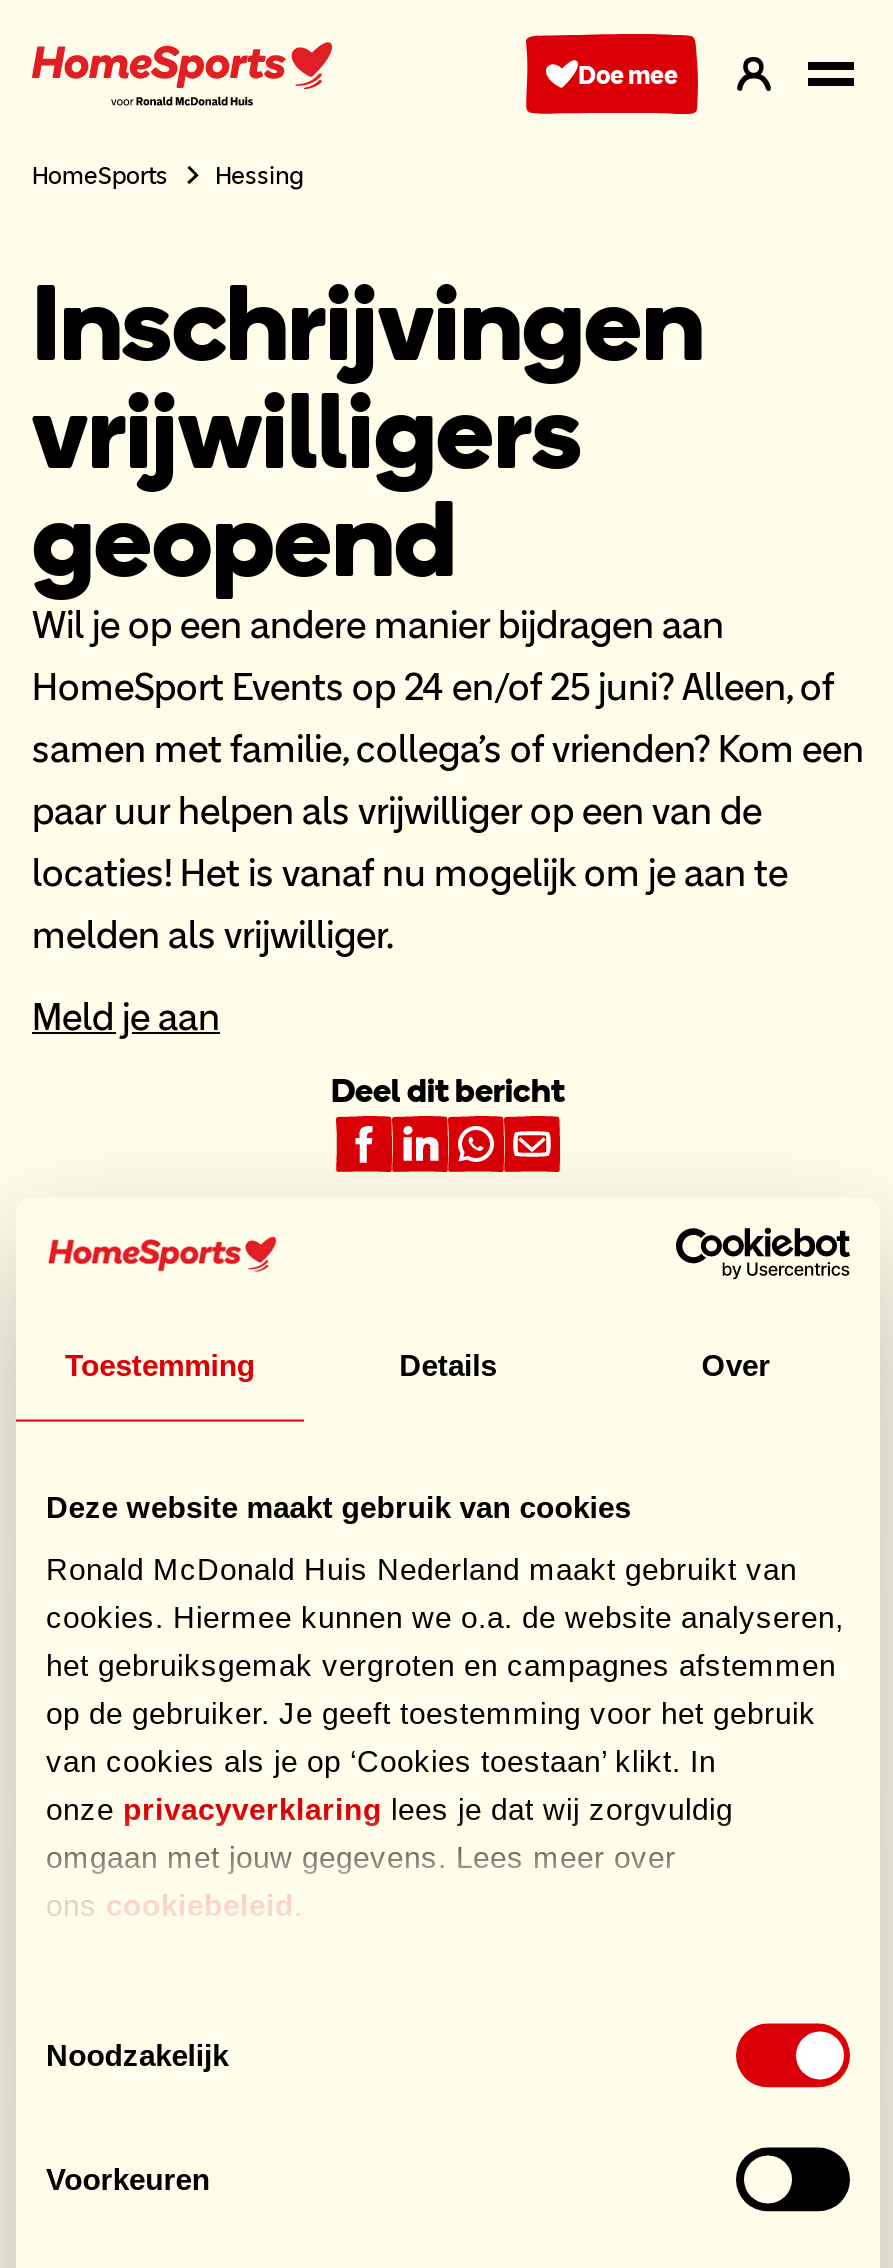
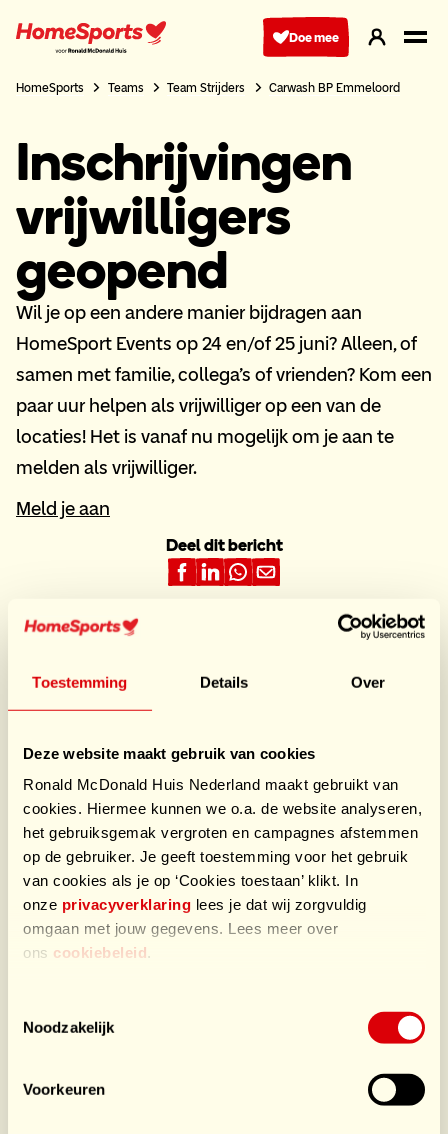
- Hessing
+ Teams
+ Team Strijders
+ Carwash BP Emmeloord
